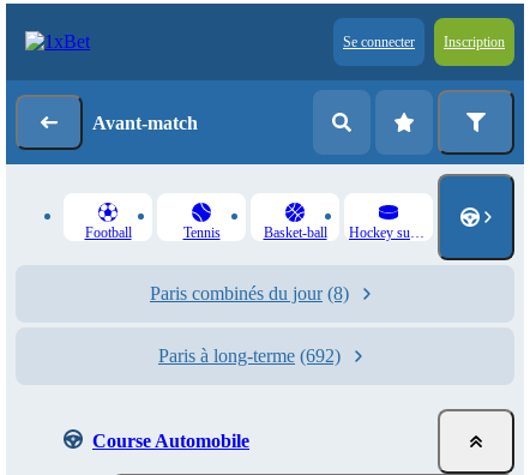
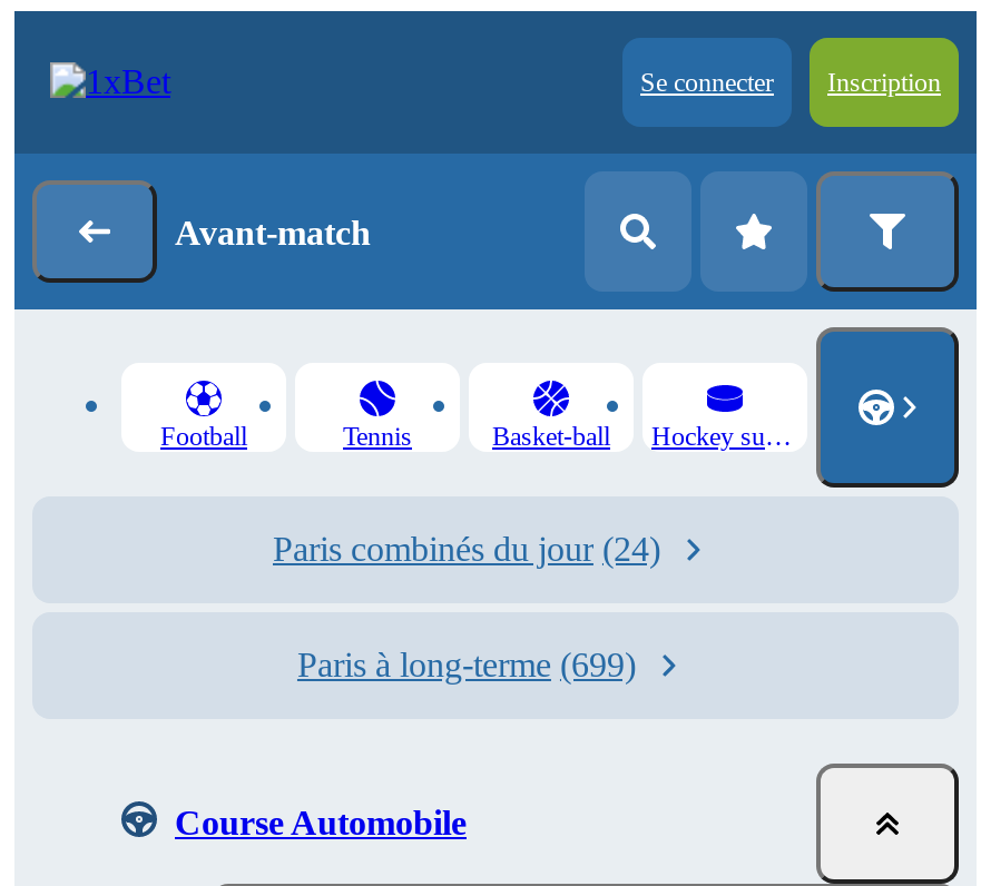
- Paris combinés du jour (8)
+ Paris combinés du jour (24)

- Paris à long-terme (692)
+ Paris à long-terme (699)
